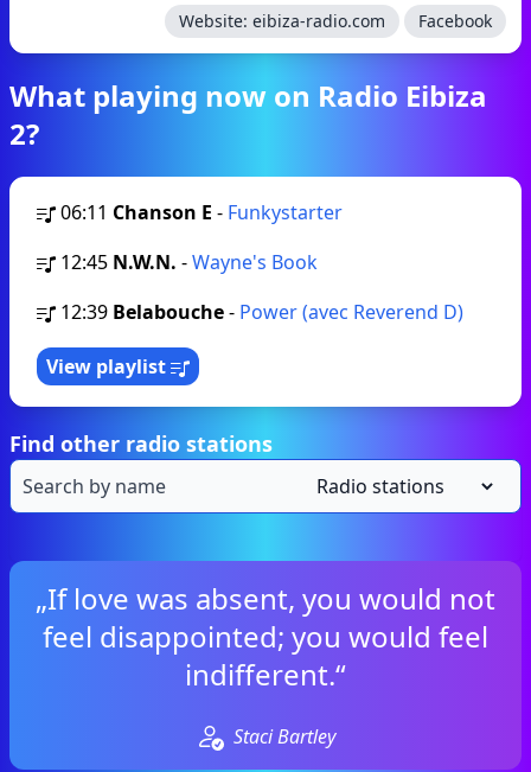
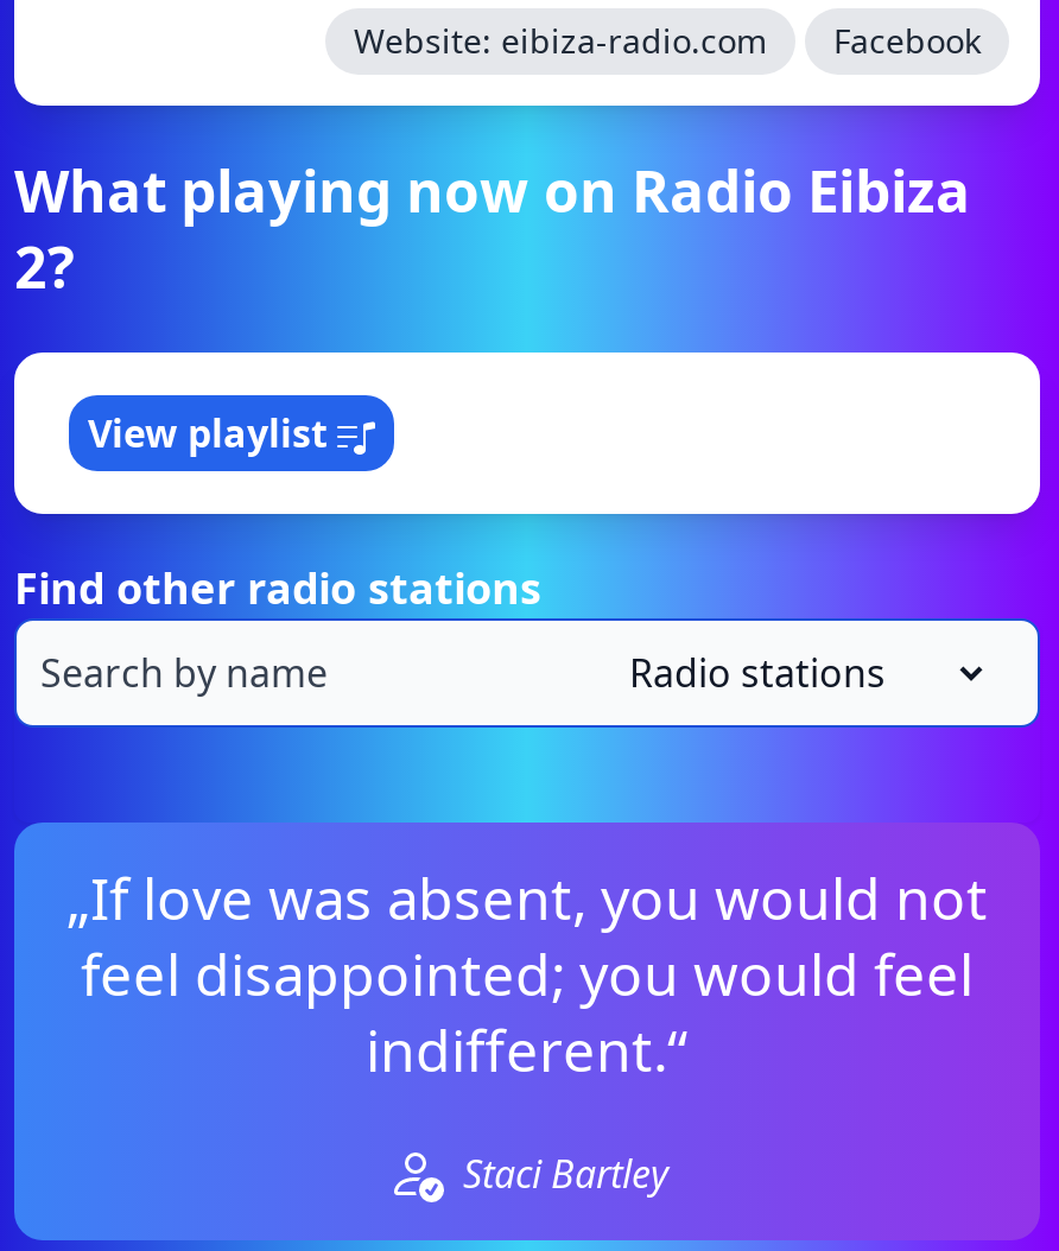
- 06:11 Chanson E - Funkystarter
- 12:45 N.W.N. - Wayne's Book
- 12:39 Belabouche - Power (avec Reverend D)
